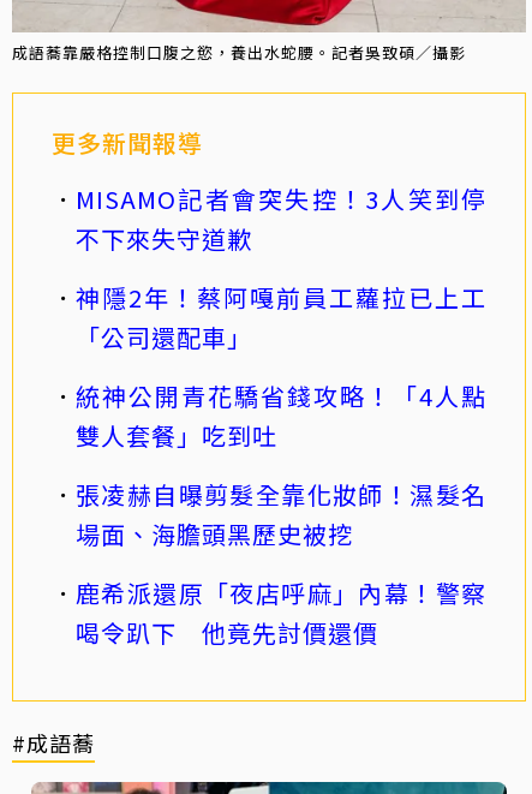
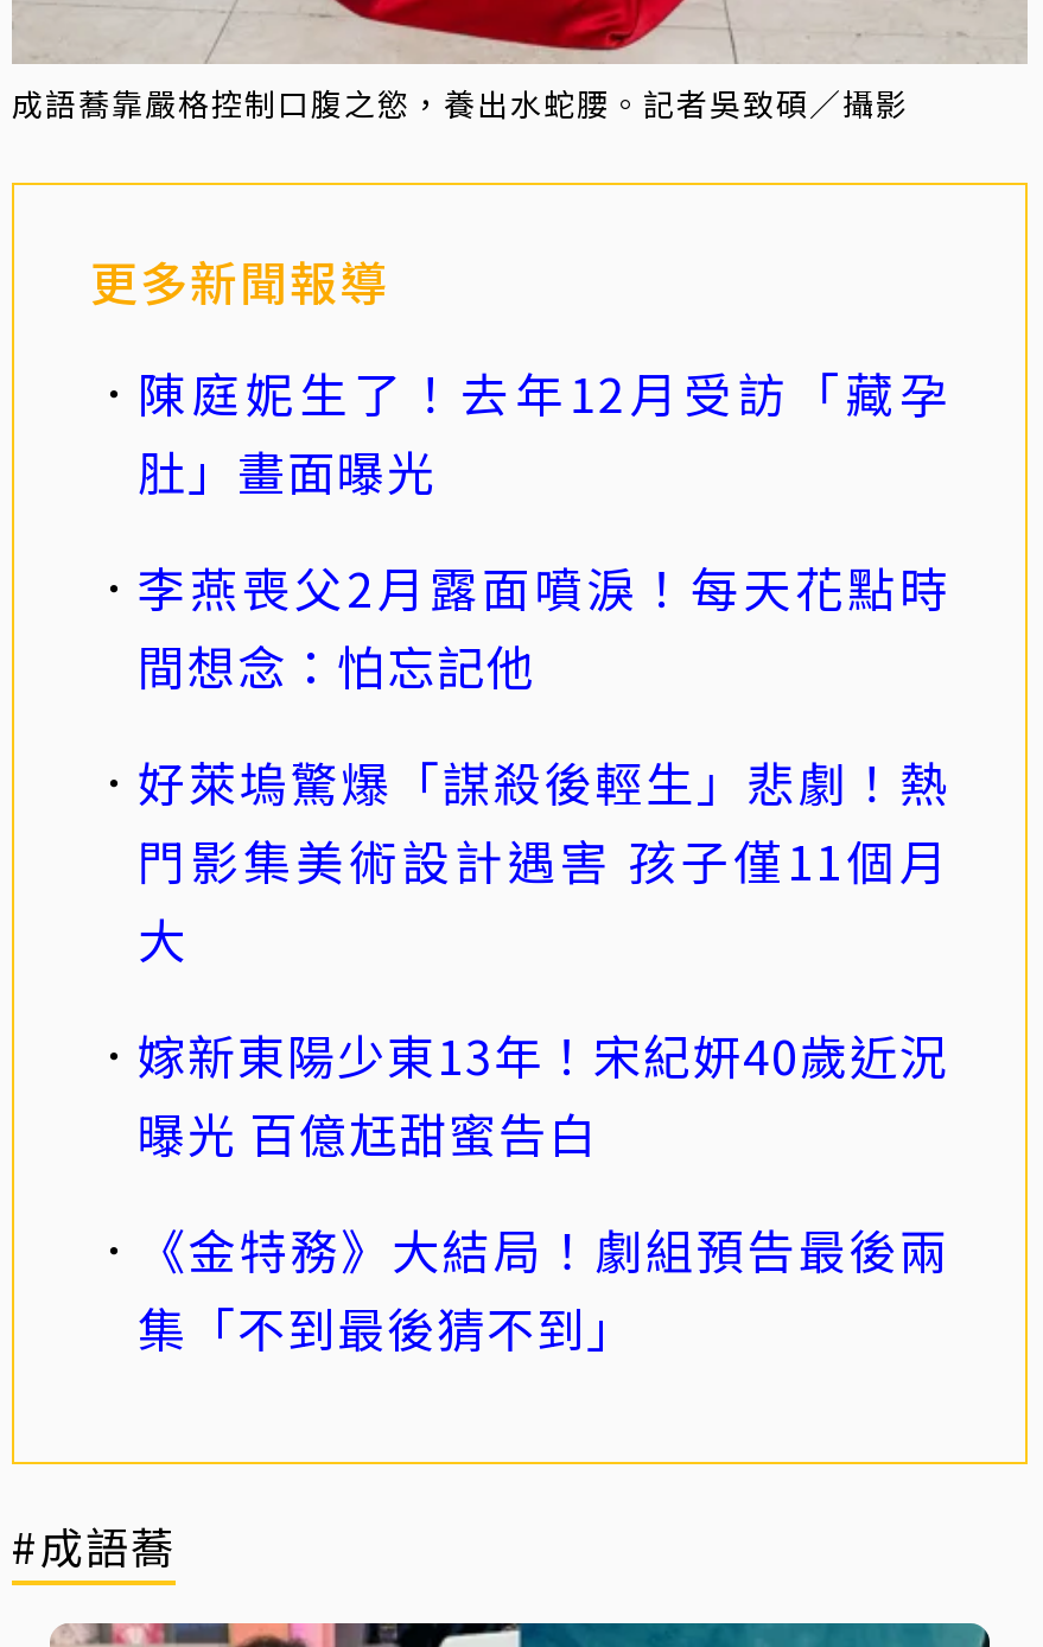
- MISAMO記者會突失控！3人笑到停
- 不下來失守道歉
+ 陳庭妮生了！去年12月受訪「藏孕
+ 肚」畫面曝光

- 神隱2年！蔡阿嘎前員工蘿拉已上工
- 「公司還配車」
+ 李燕喪父2月露面噴淚！每天花點時
+ 間想念：怕忘記他

- 統神公開青花驕省錢攻略！「4人點
- 雙人套餐」吃到吐
+ 好萊塢驚爆「謀殺後輕生」悲劇！熱
+ 門影集美術設計遇害 孩子僅11個月
+ 大

- 張凌赫自曝剪髮全靠化妝師！濕髮名
- 場面、海膽頭黑歷史被挖
+ 嫁新東陽少東13年！宋紀妍40歲近況
+ 曝光 百億尪甜蜜告白

- 鹿希派還原「夜店呼麻」內幕！警察
- 喝令趴下 他竟先討價還價
+ 《金特務》大結局！劇組預告最後兩
+ 集「不到最後猜不到」
